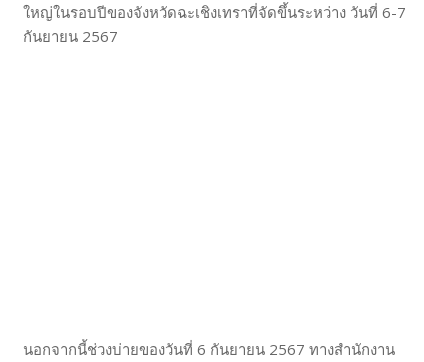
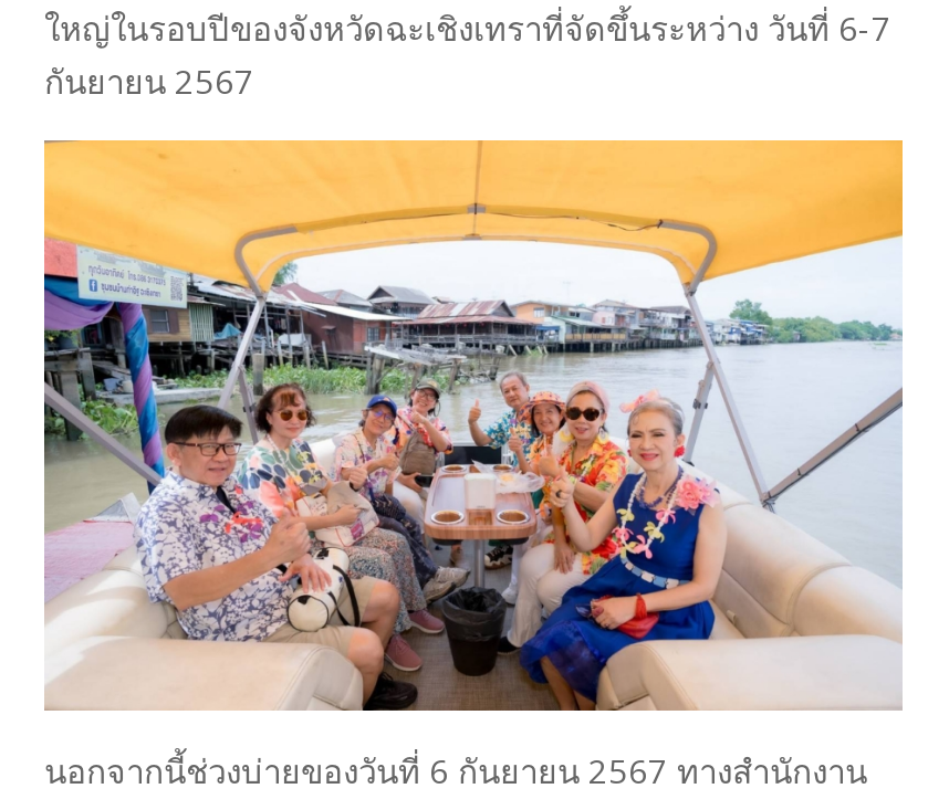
+ [image]
